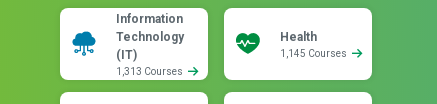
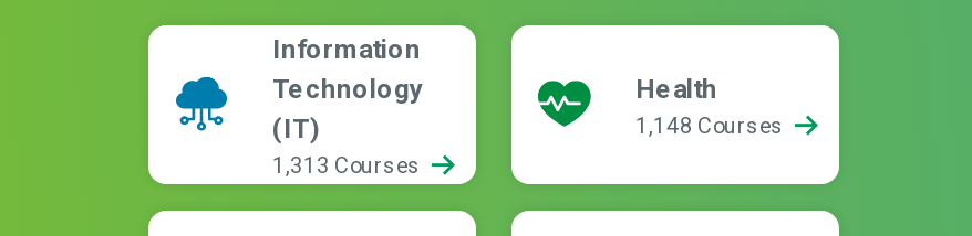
- 1,145 Courses
+ 1,148 Courses
